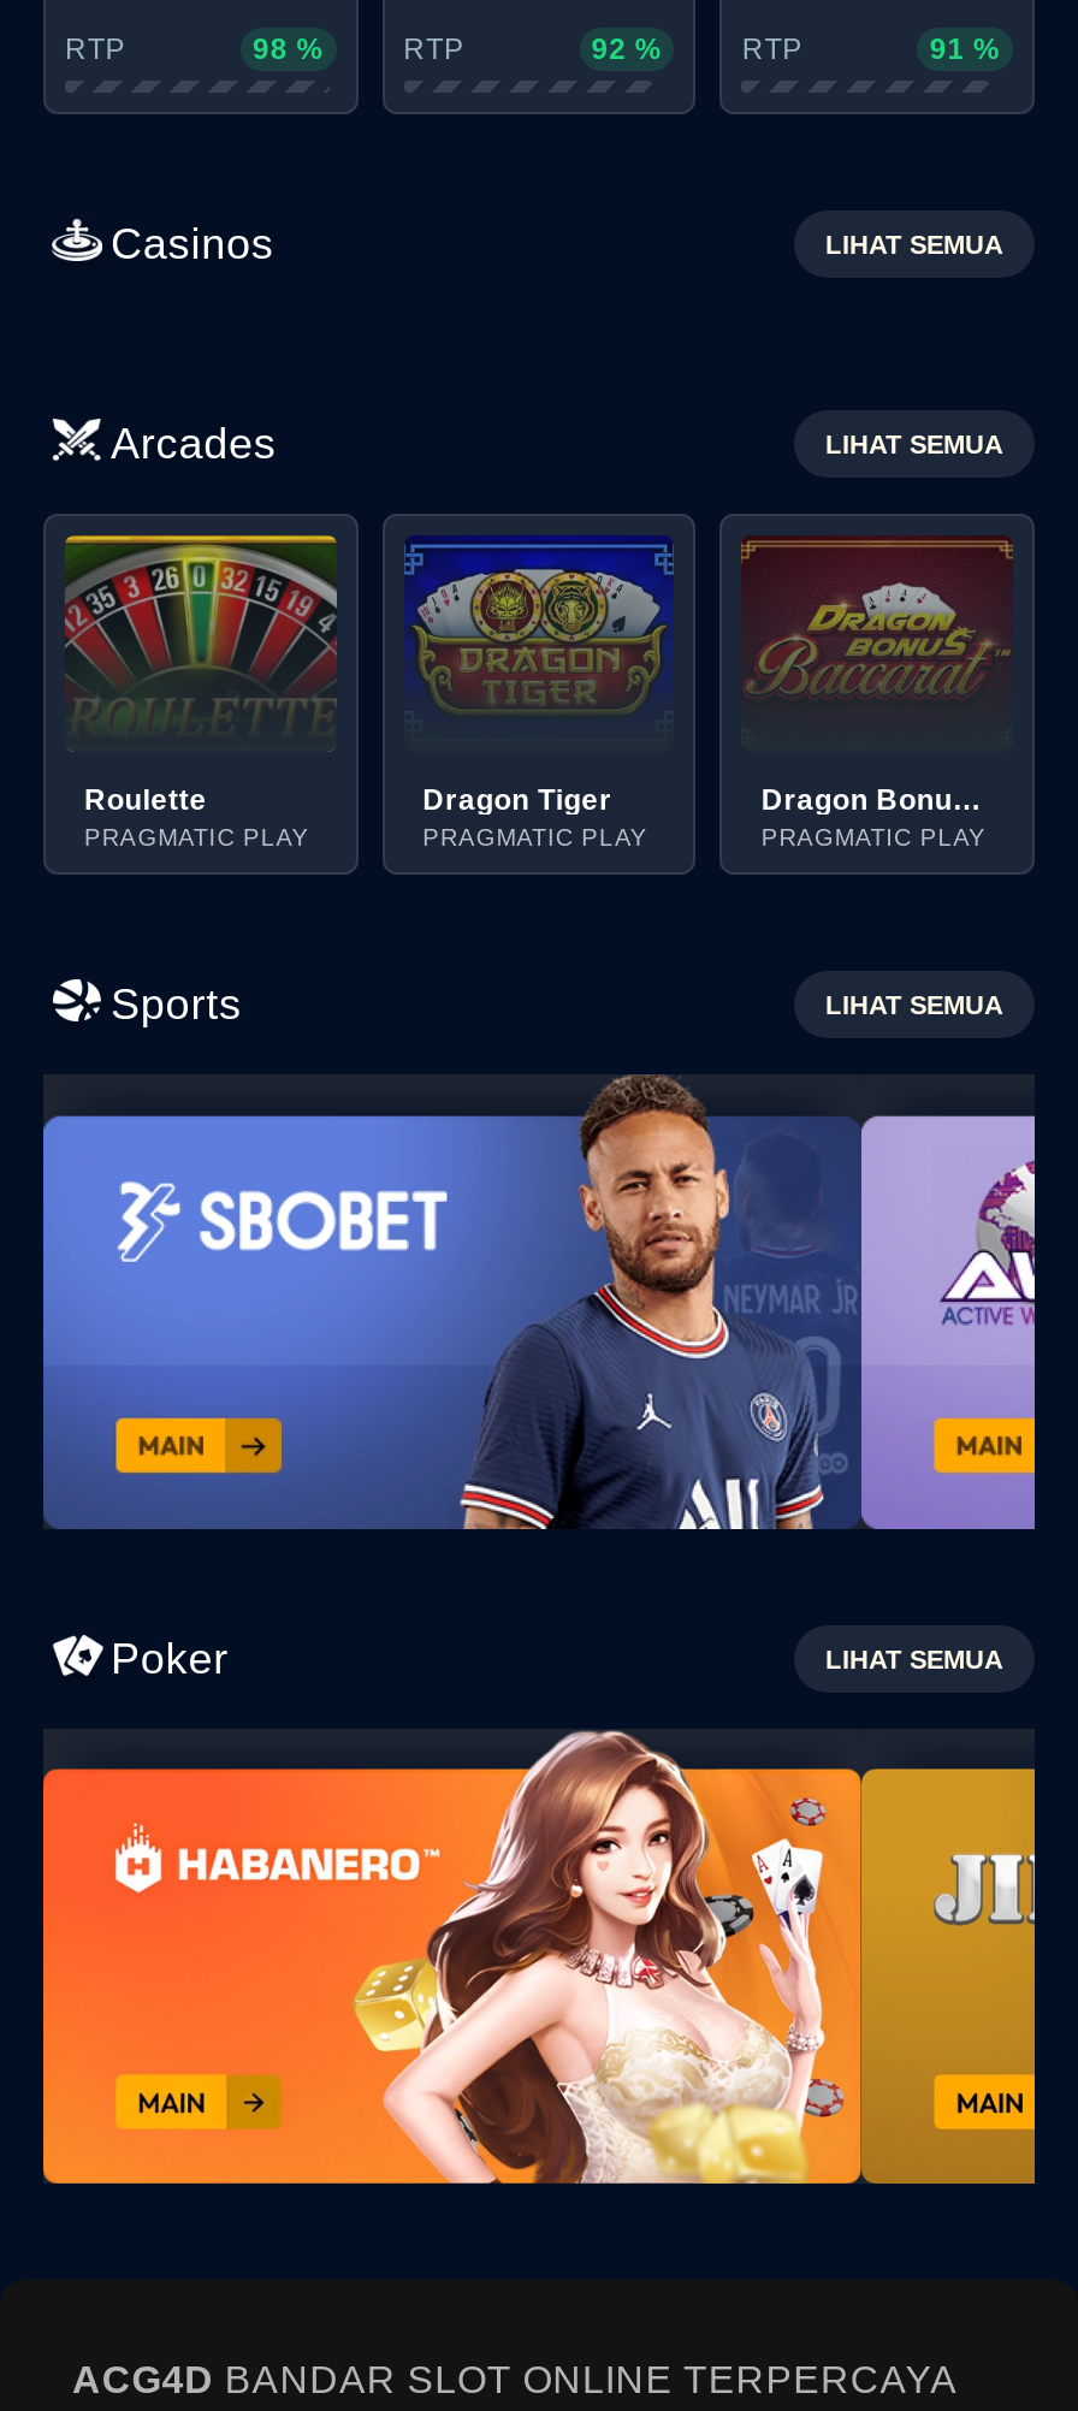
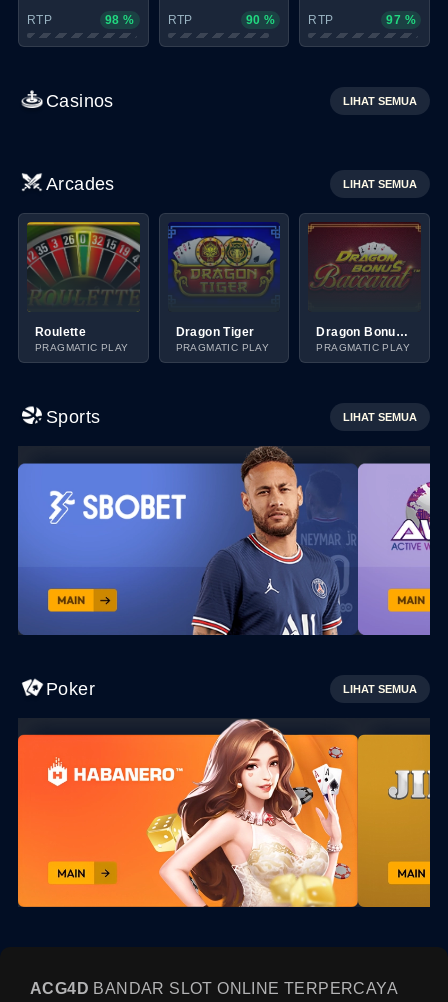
- 92%
+ 90%

- 91%
+ 97%
